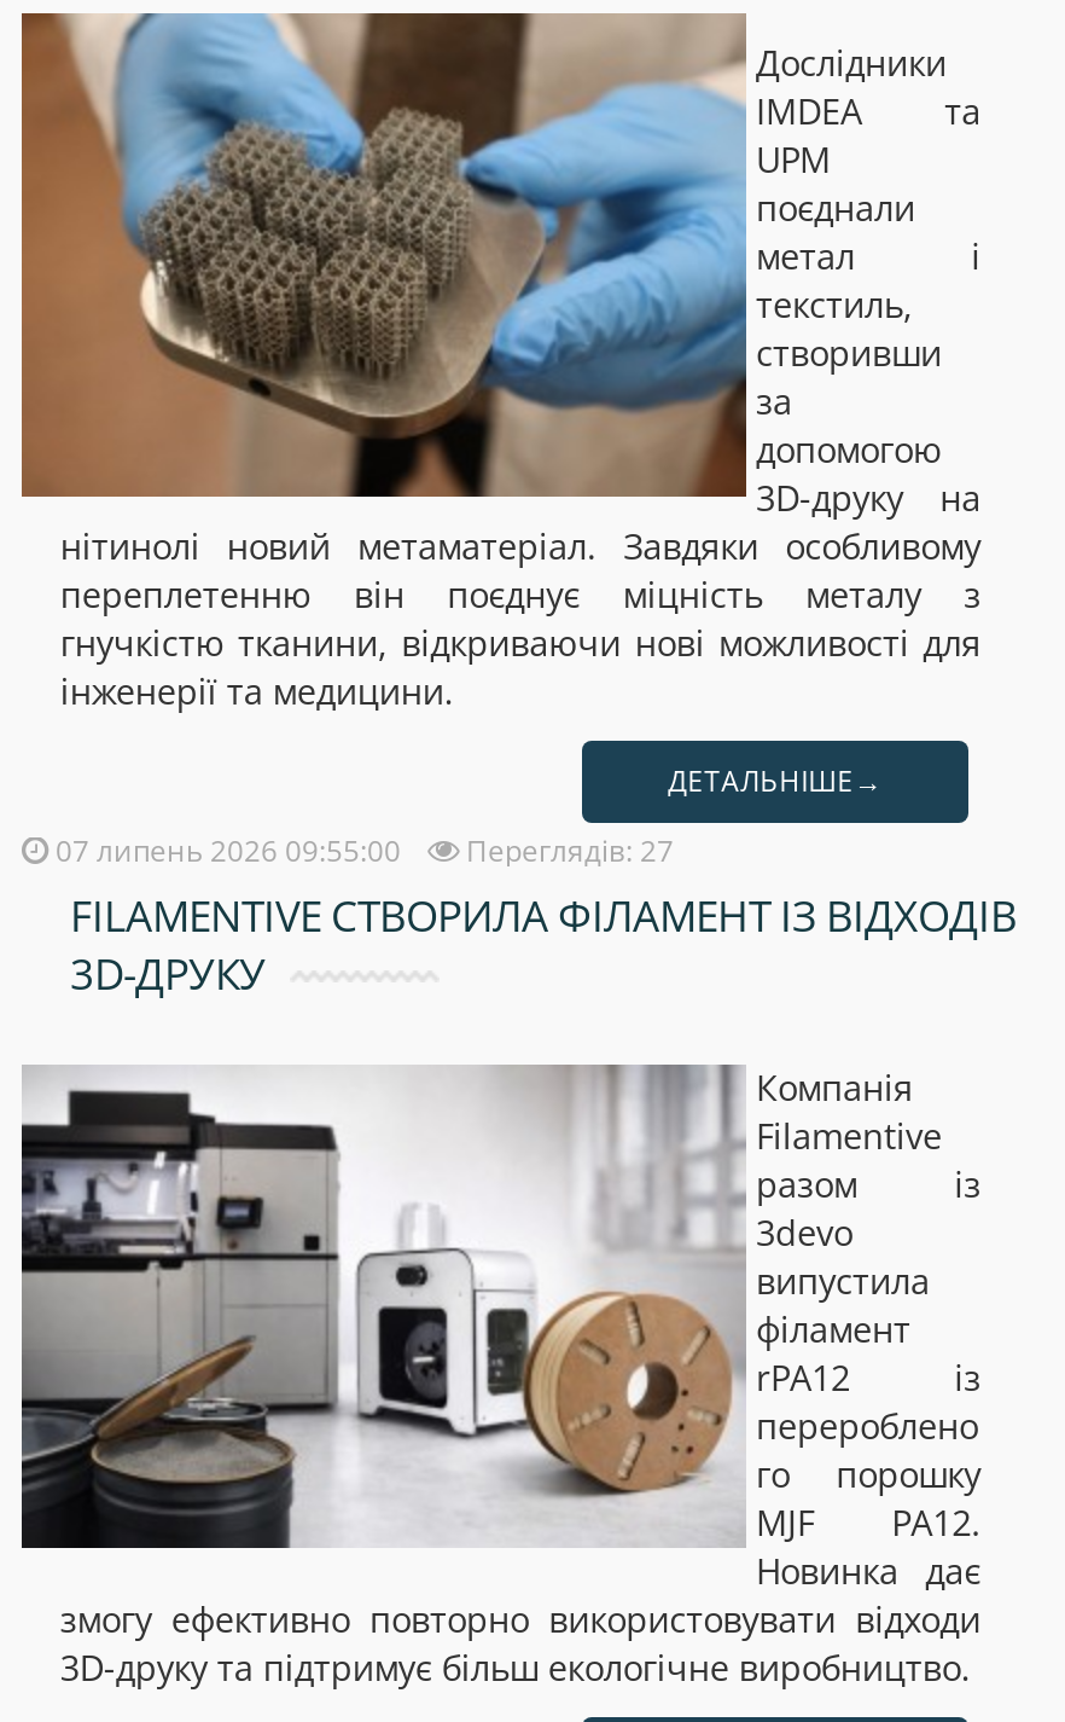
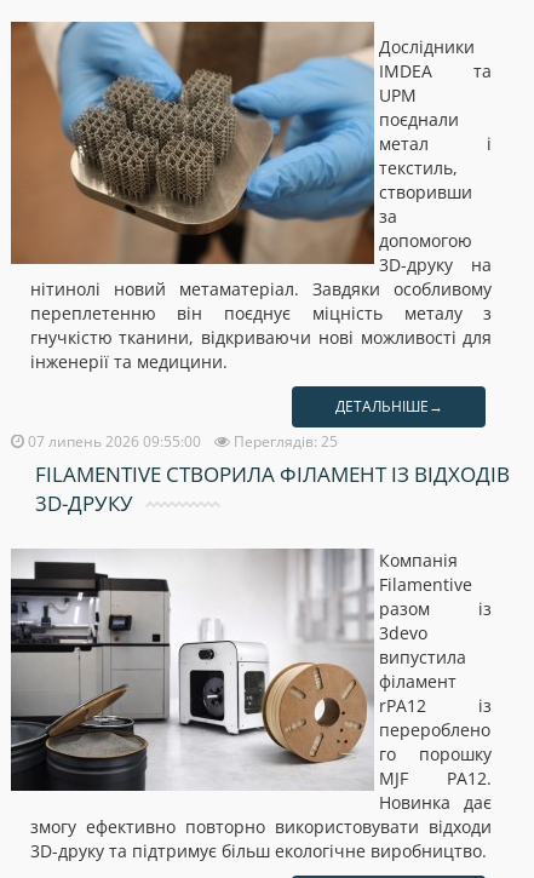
- 07 липень 2026 09:55:00 Переглядів: 27
+ 07 липень 2026 09:55:00 Переглядів: 25
